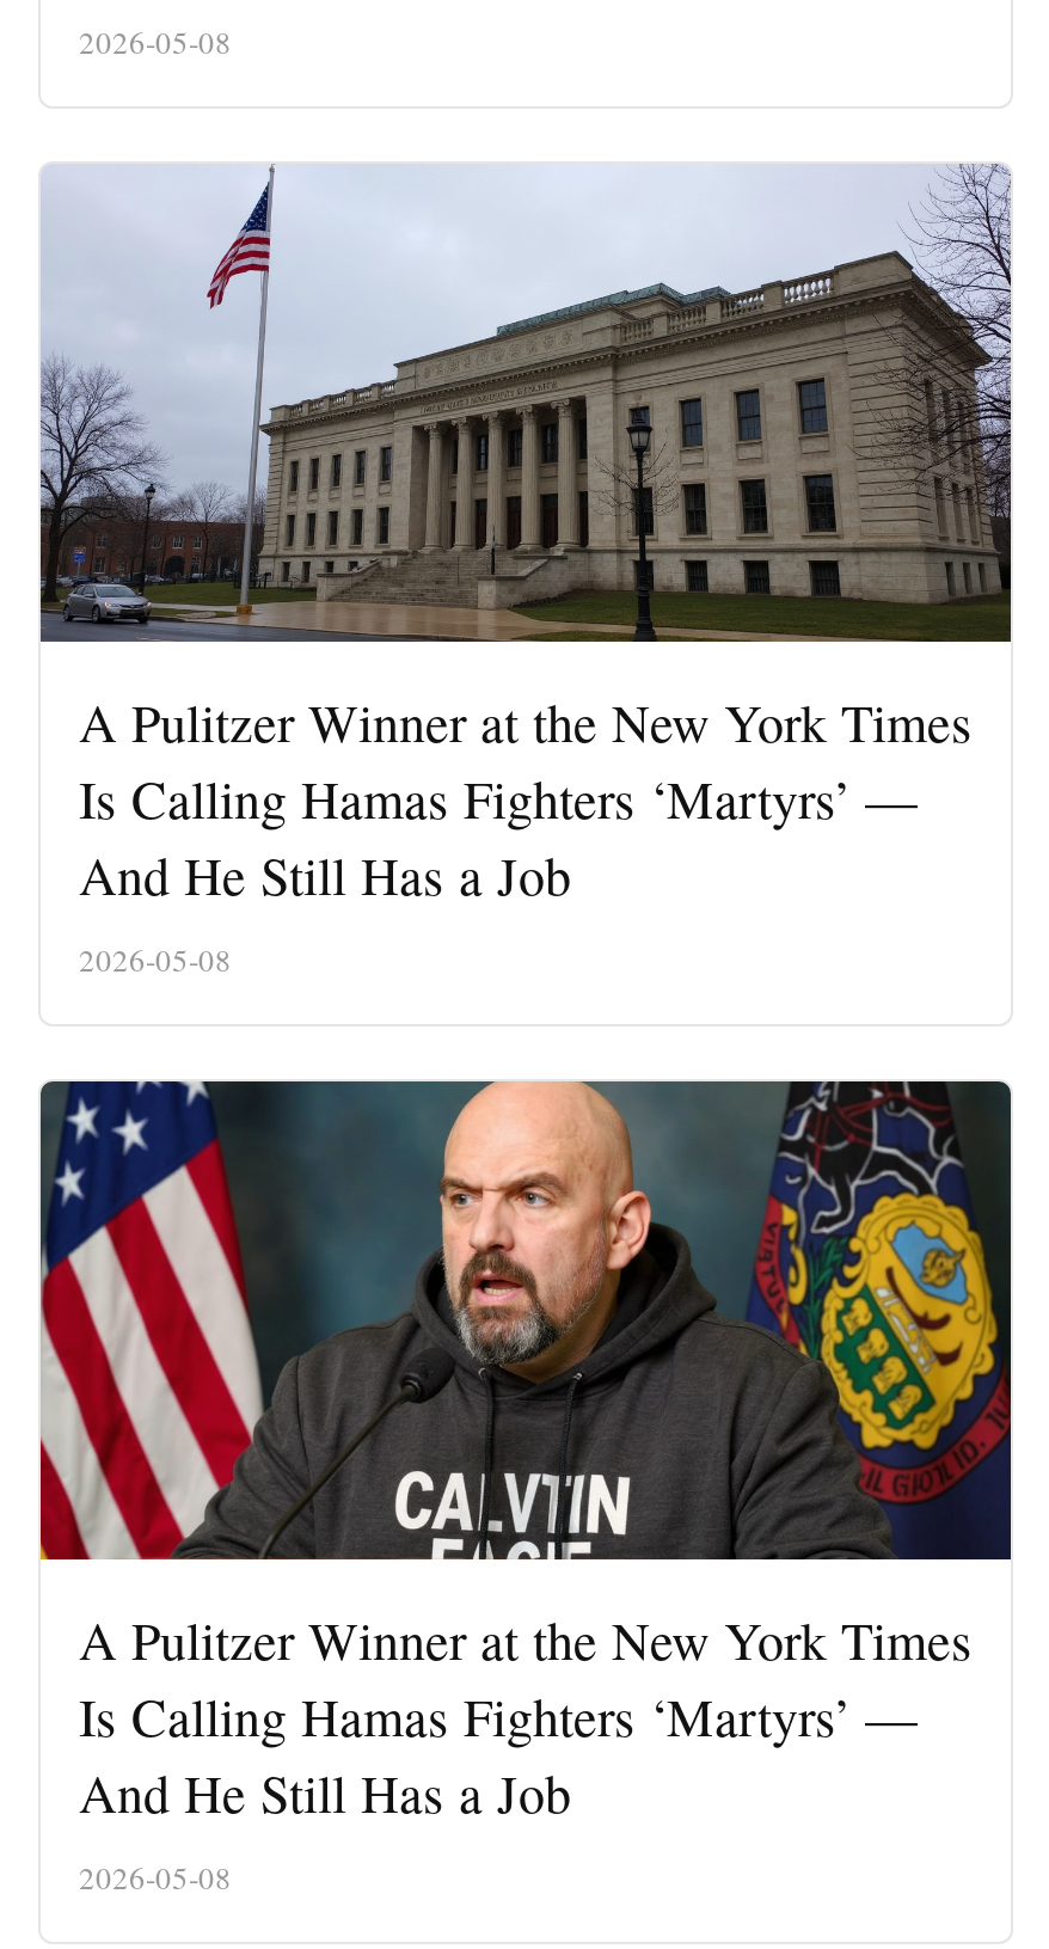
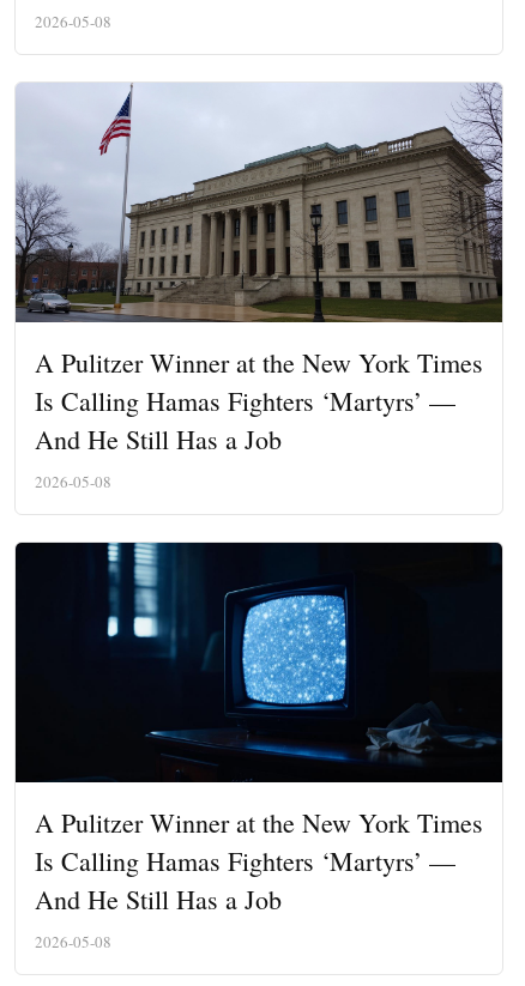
- [image]
+ [image]
